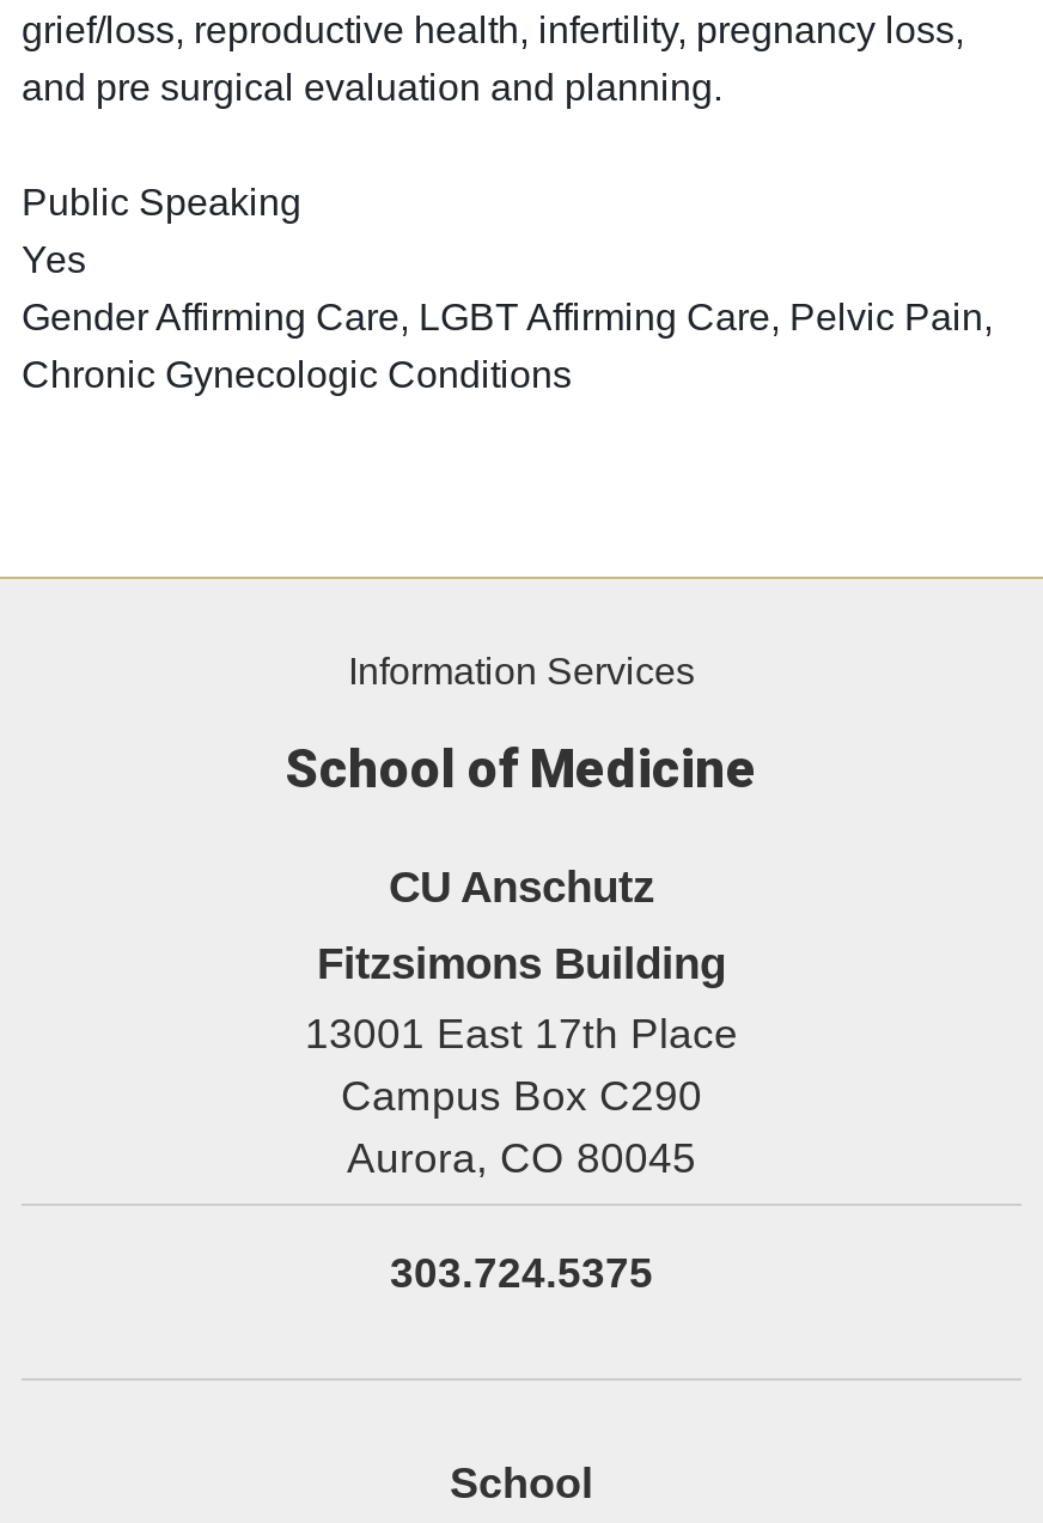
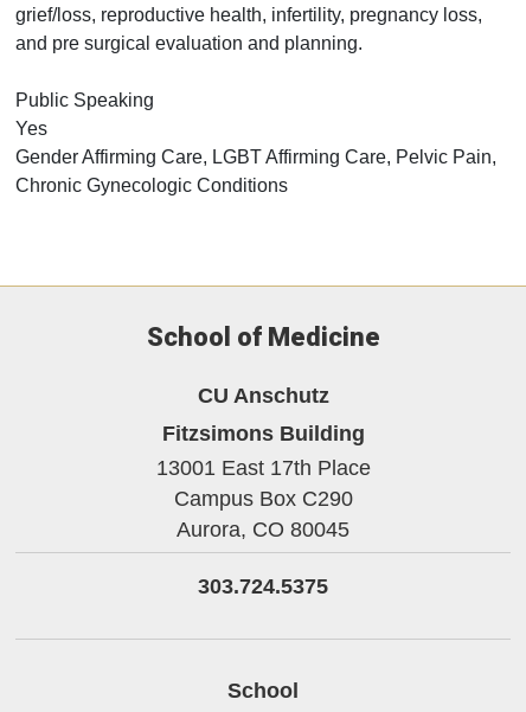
- Information Services
